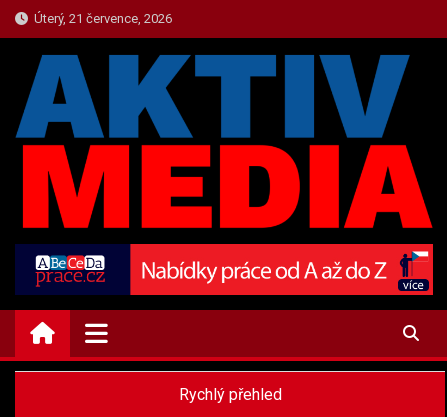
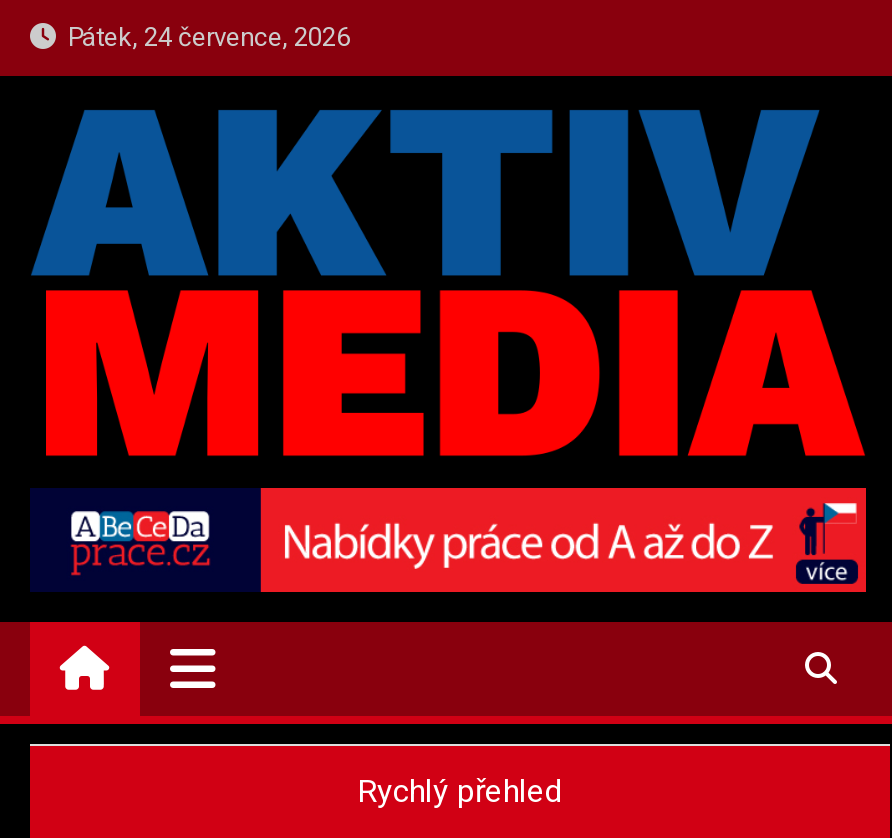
- Úterý, 21 července, 2026
+ Pátek, 24 července, 2026
